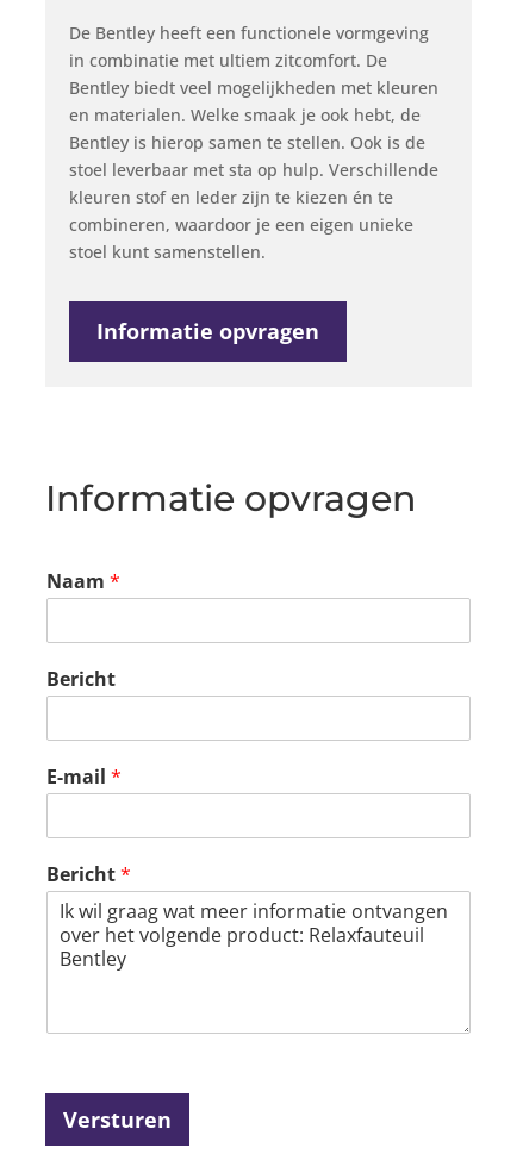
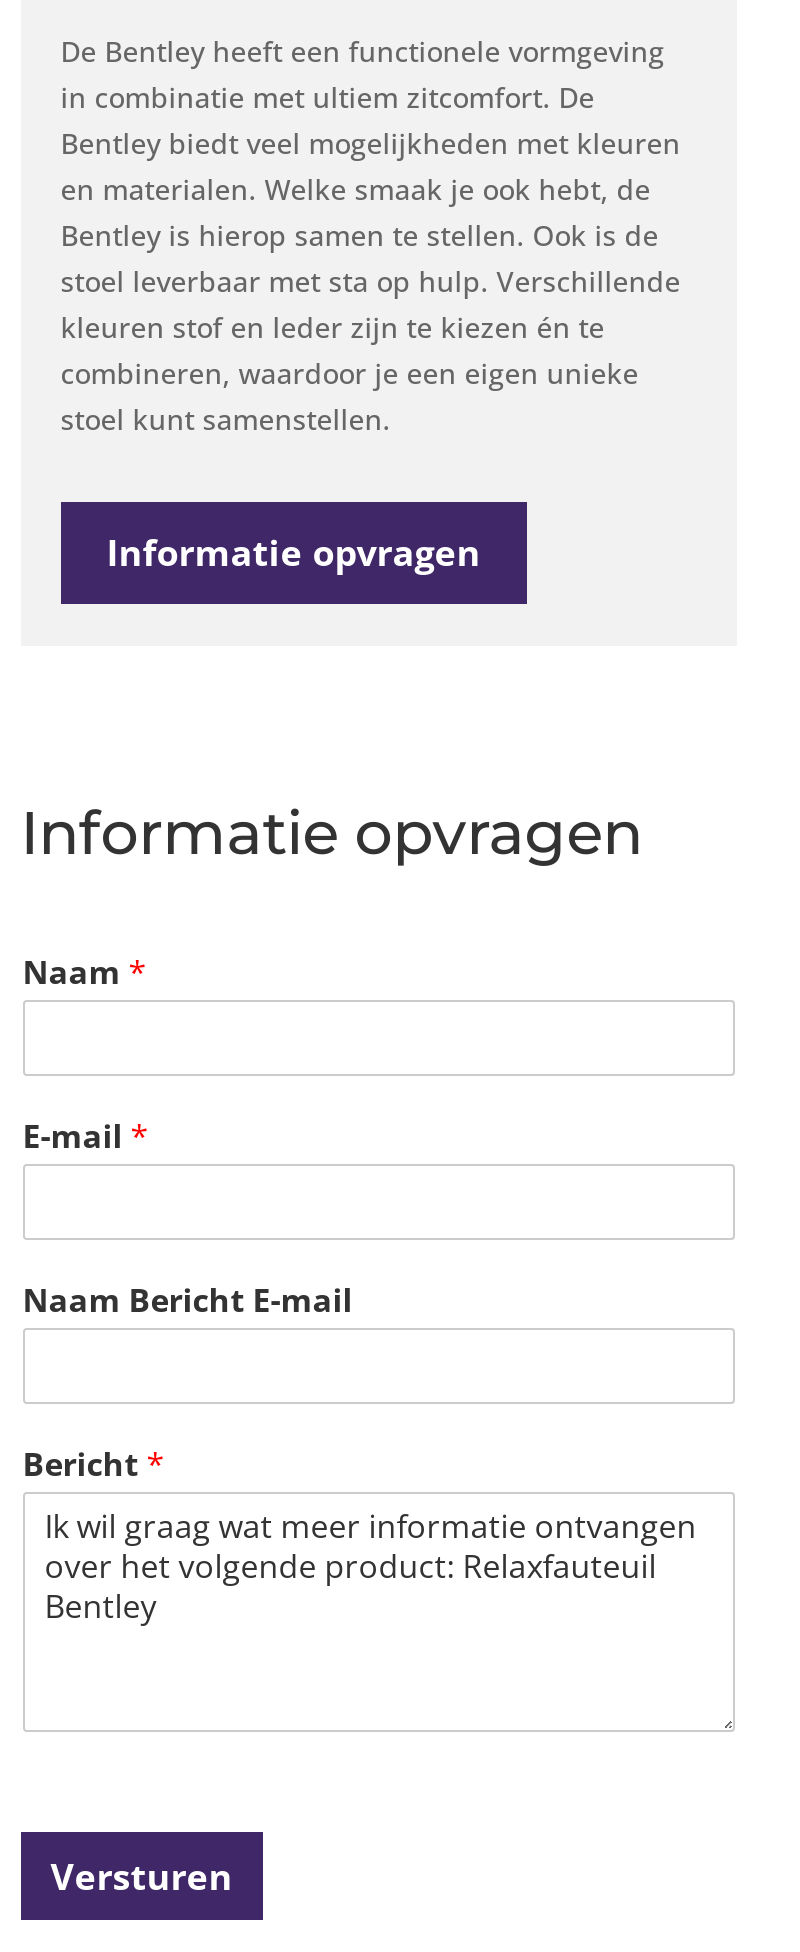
- Bericht

moved up: E-mail *

+ Naam Bericht E-mail
